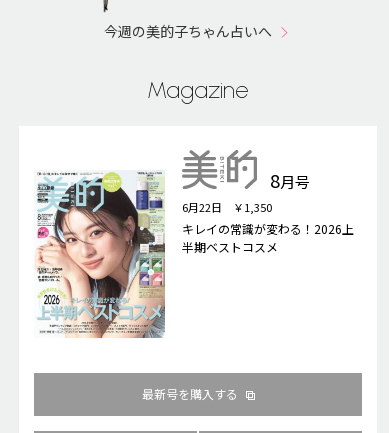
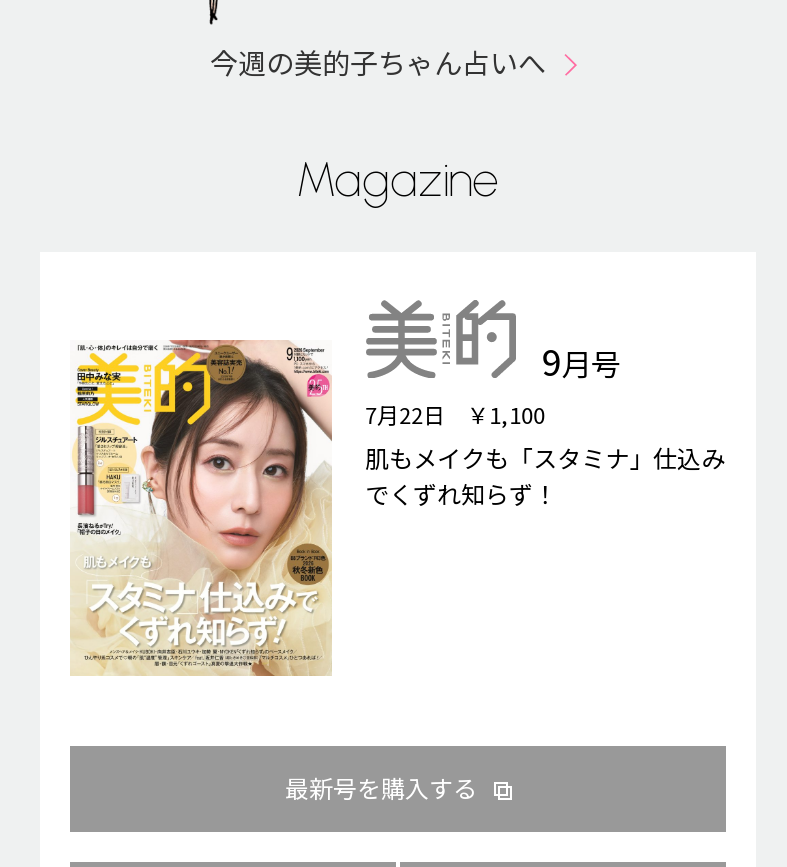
- [image]
- 8月号
- 6月22日 ￥1,350
- キレイの常識が変わる！2026上
- 半期ベストコスメ
+ [image]
+ 9月号
+ 7月22日 ￥1,100
+ 肌もメイクも「スタミナ」仕込み
+ でくずれ知らず！
